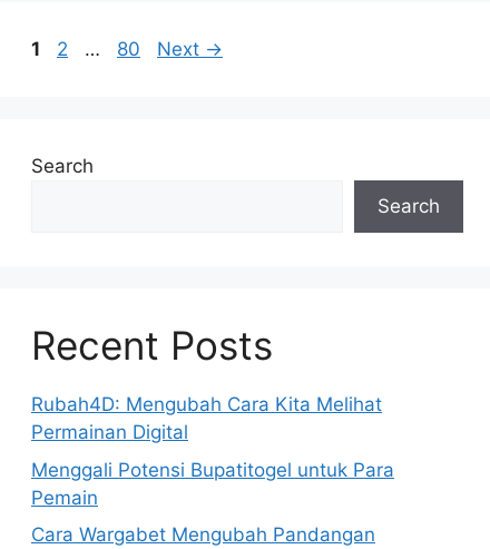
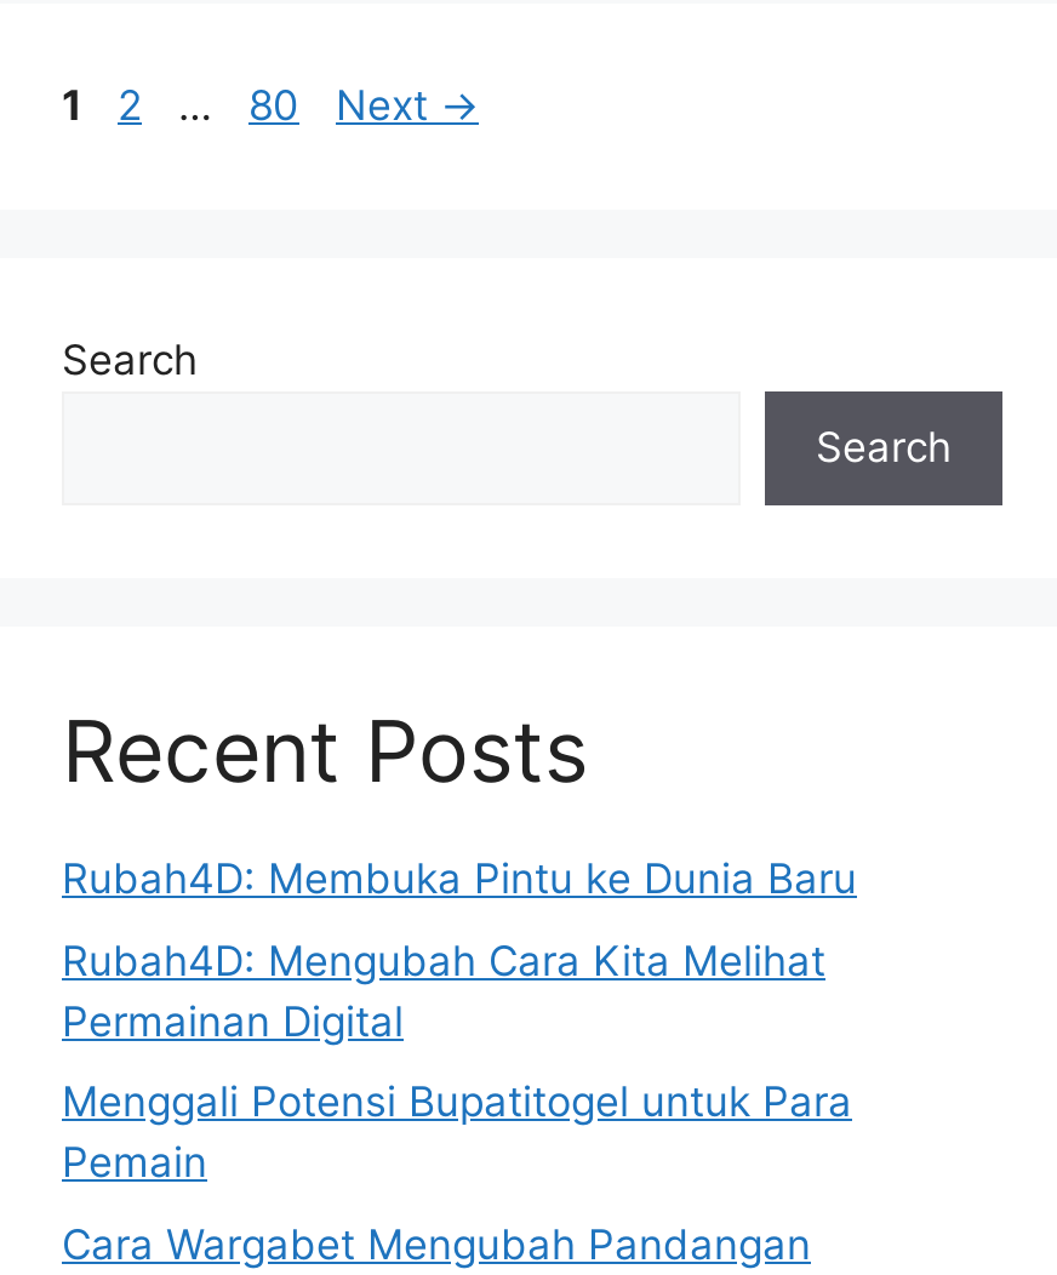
+ Rubah4D: Membuka Pintu ke Dunia Baru
